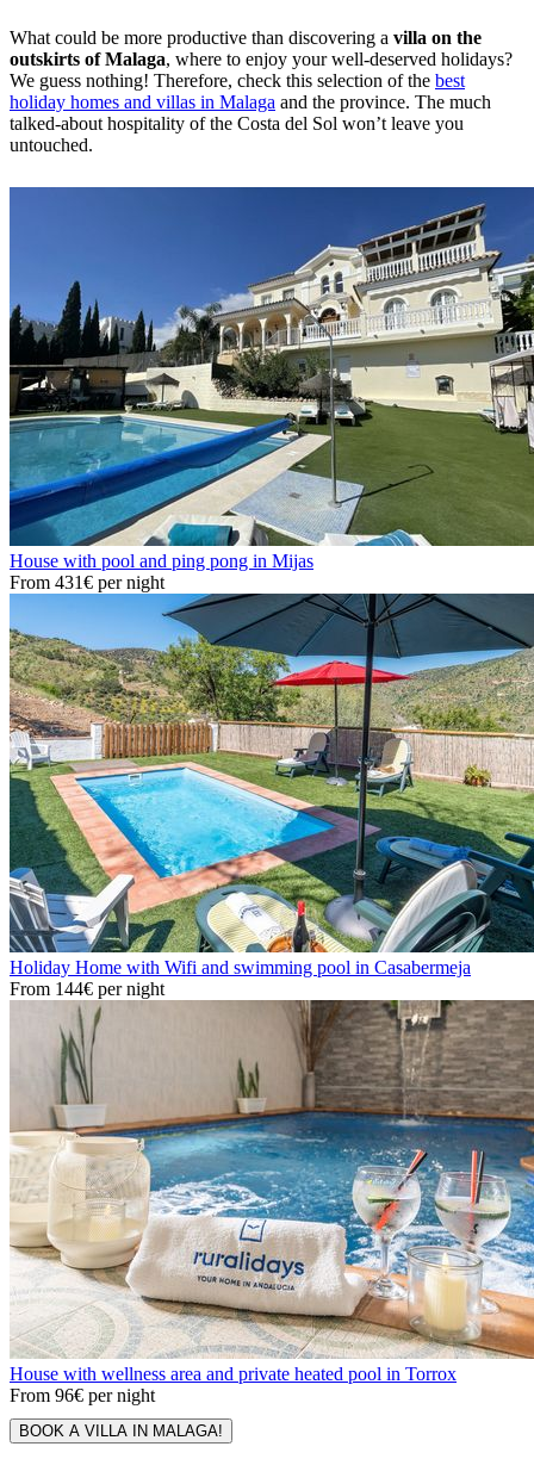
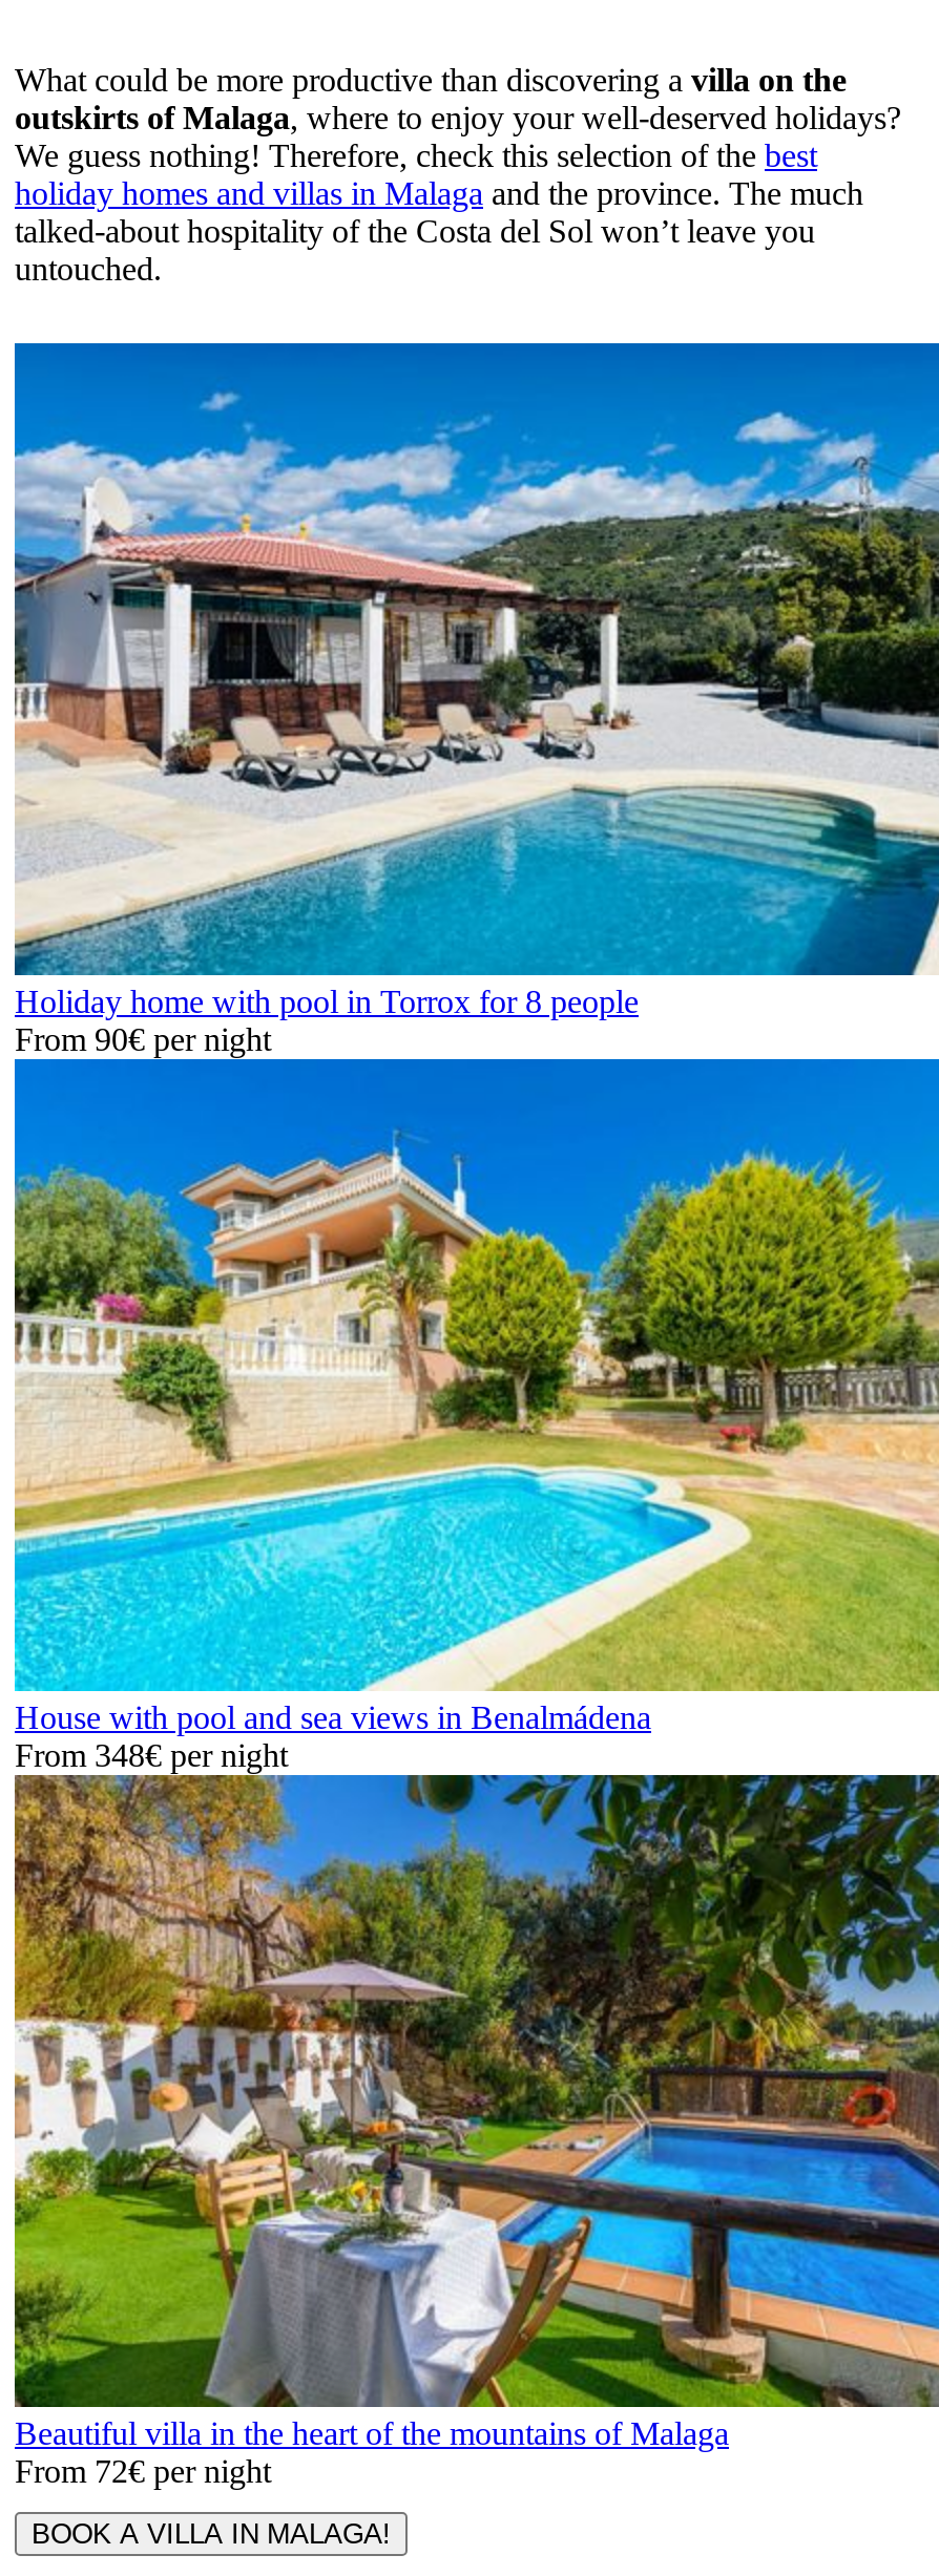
- [image]
- House with pool and ping pong in Mijas
- From 431€per night
+ [image]
+ Holiday home with pool in Torrox for 8 people
+ From 90€per night

- [image]
- Holiday Home with Wifi and swimming pool in Casabermeja
- From 144€per night
+ [image]
+ House with pool and sea views in Benalmádena
+ From 348€per night

- [image]
- House with wellness area and private heated pool in Torrox
- From 96€per night
+ [image]
+ Beautiful villa in the heart of the mountains of Malaga
+ From 72€per night
